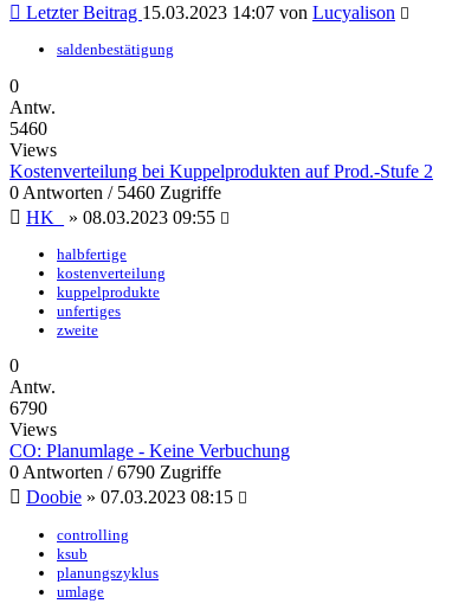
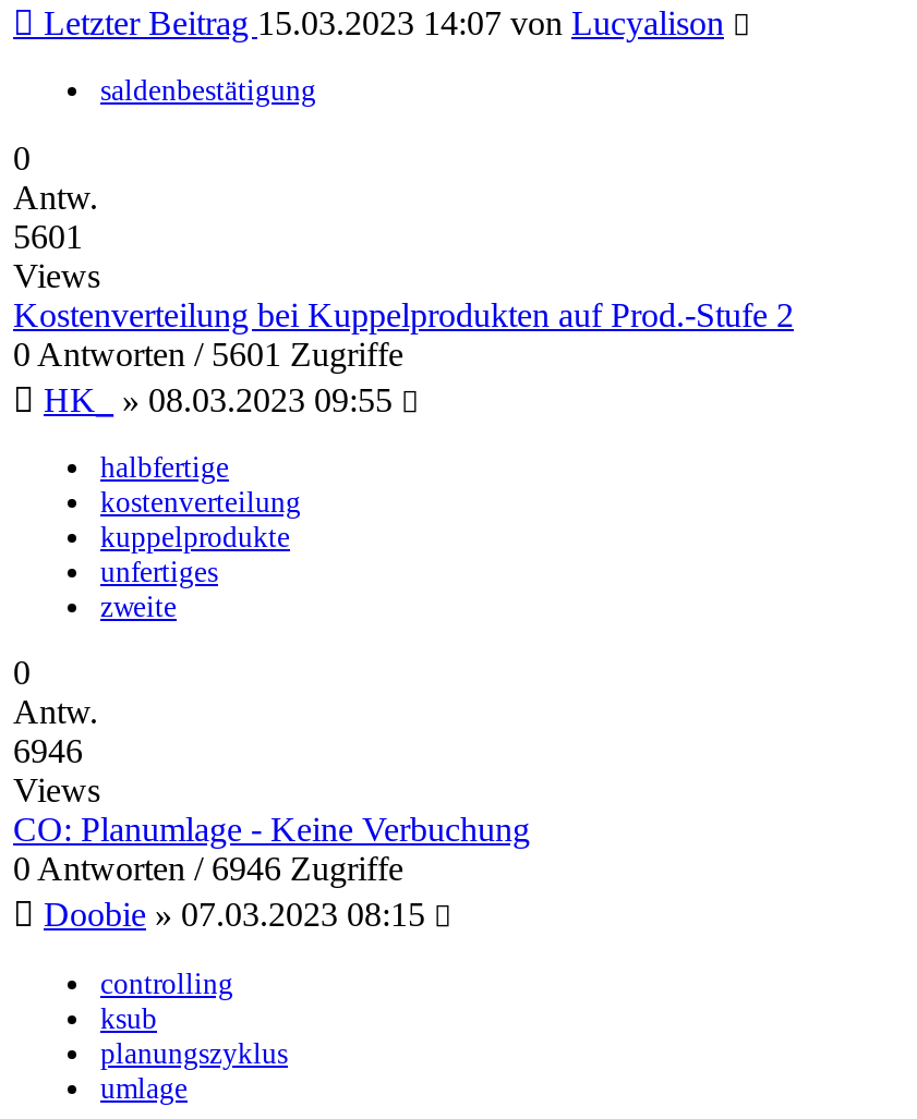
- 5460
+ 5601

- 0 Antworten / 5460 Zugriffe
+ 0 Antworten / 5601 Zugriffe

- 6790
+ 6946

- 0 Antworten / 6790 Zugriffe
+ 0 Antworten / 6946 Zugriffe
